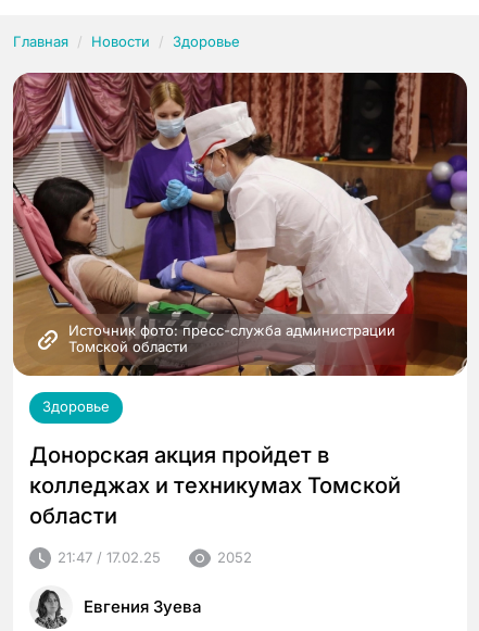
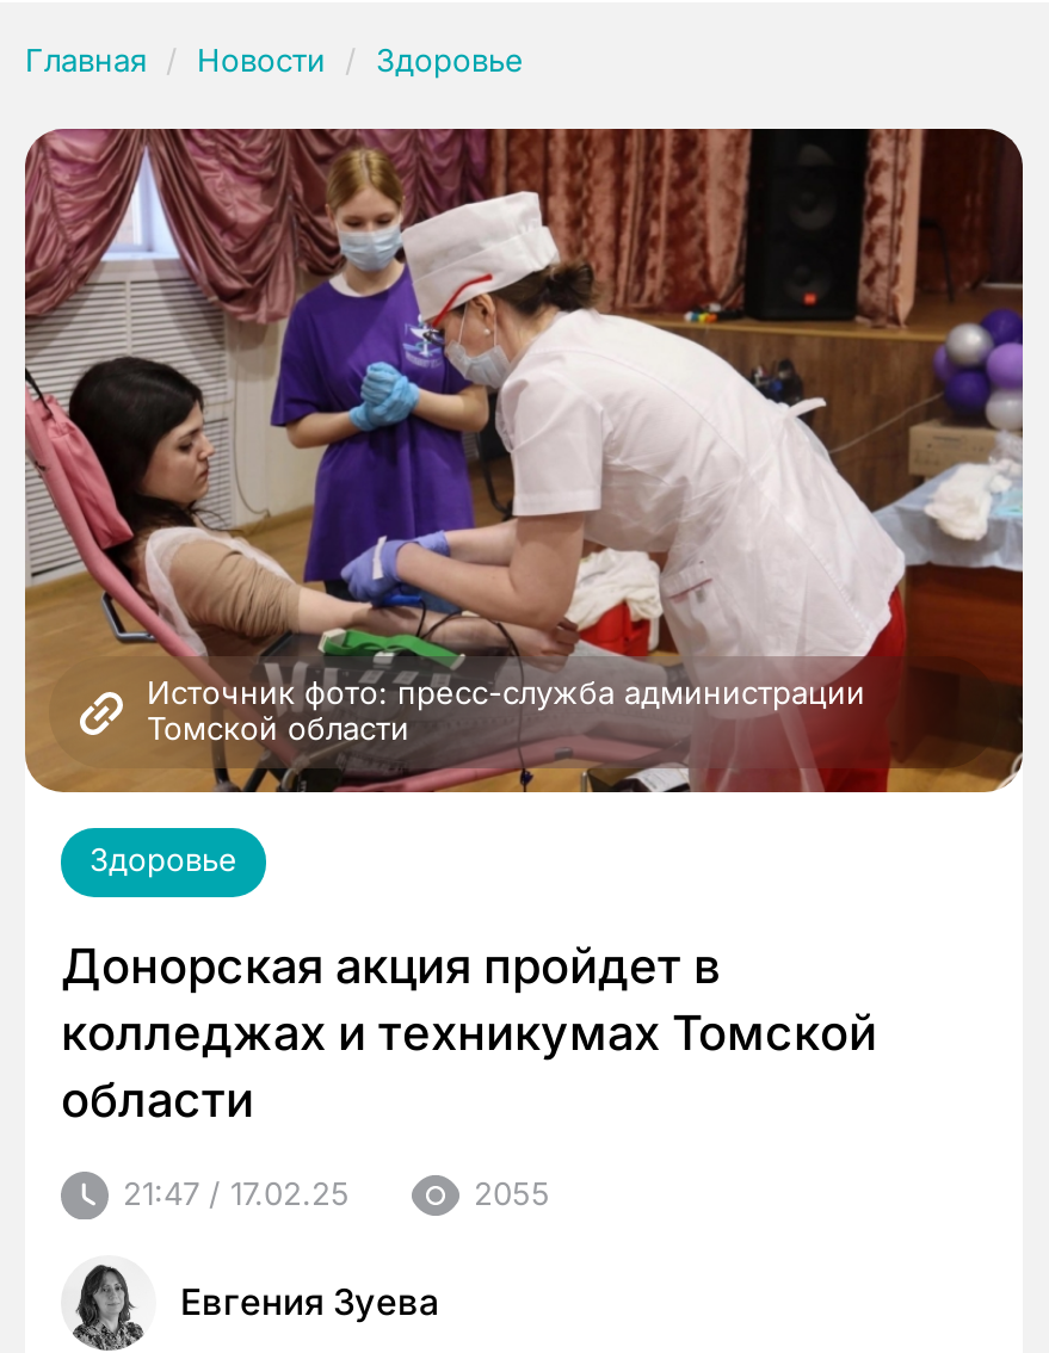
- 2052
+ 2055
